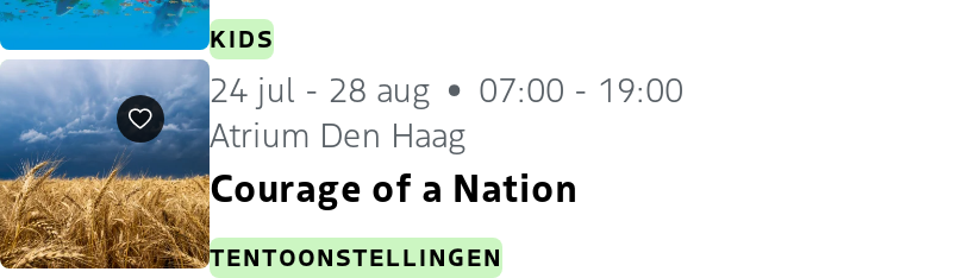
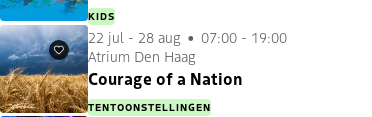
- 24 jul - 28 aug 07:00 - 19:00
+ 22 jul - 28 aug 07:00 - 19:00
